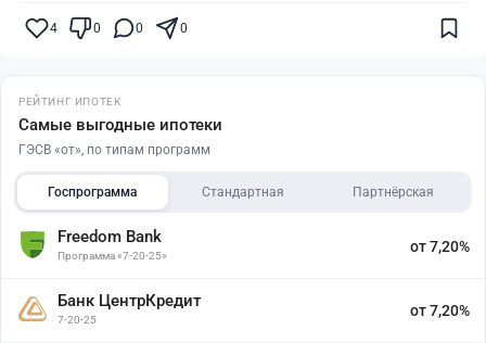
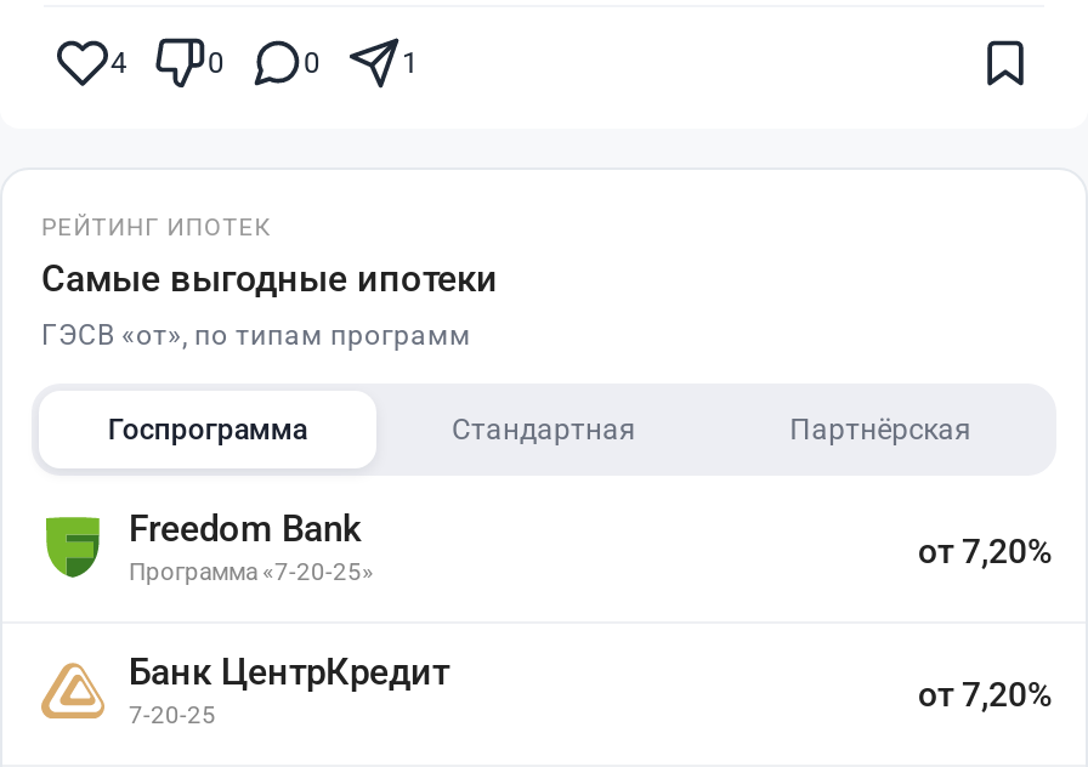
- 0
+ 1
